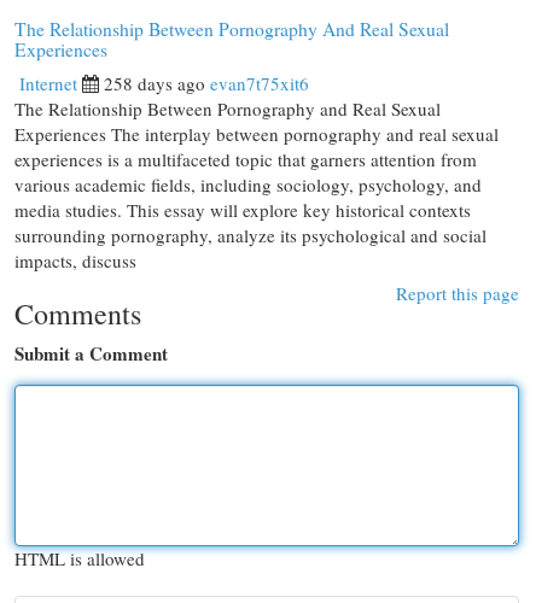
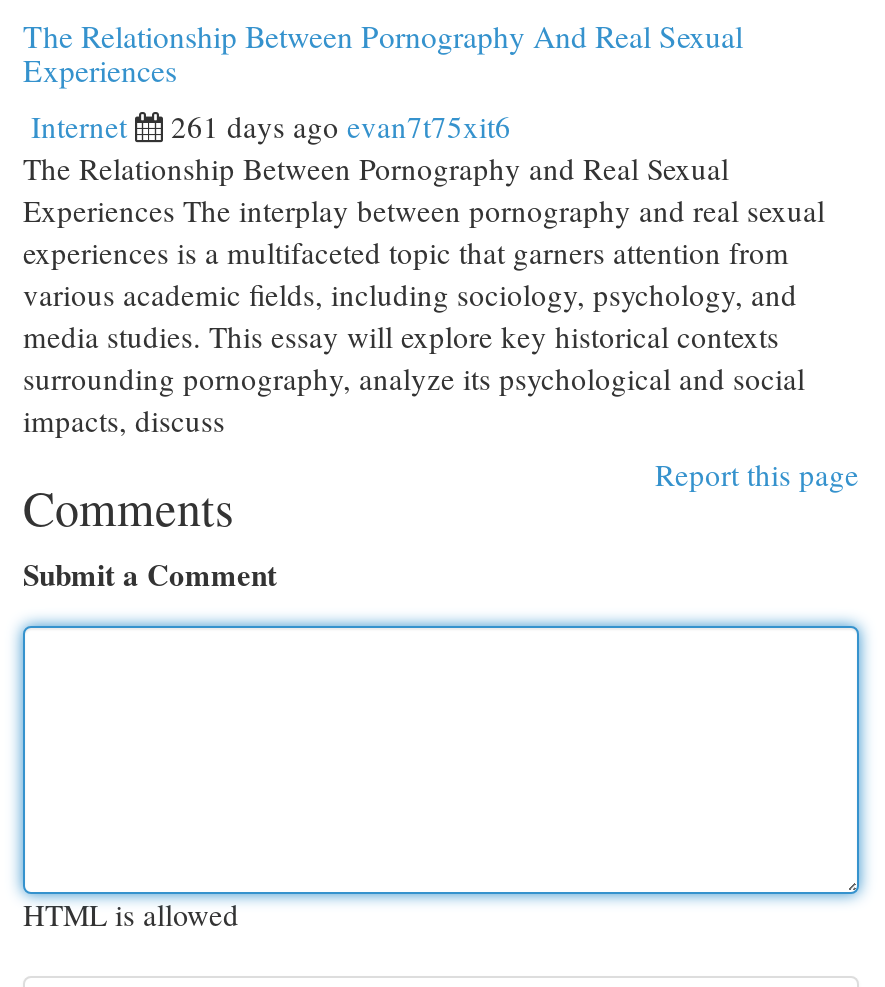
- 258 days ago evan7t75xit6
+ 261 days ago evan7t75xit6
